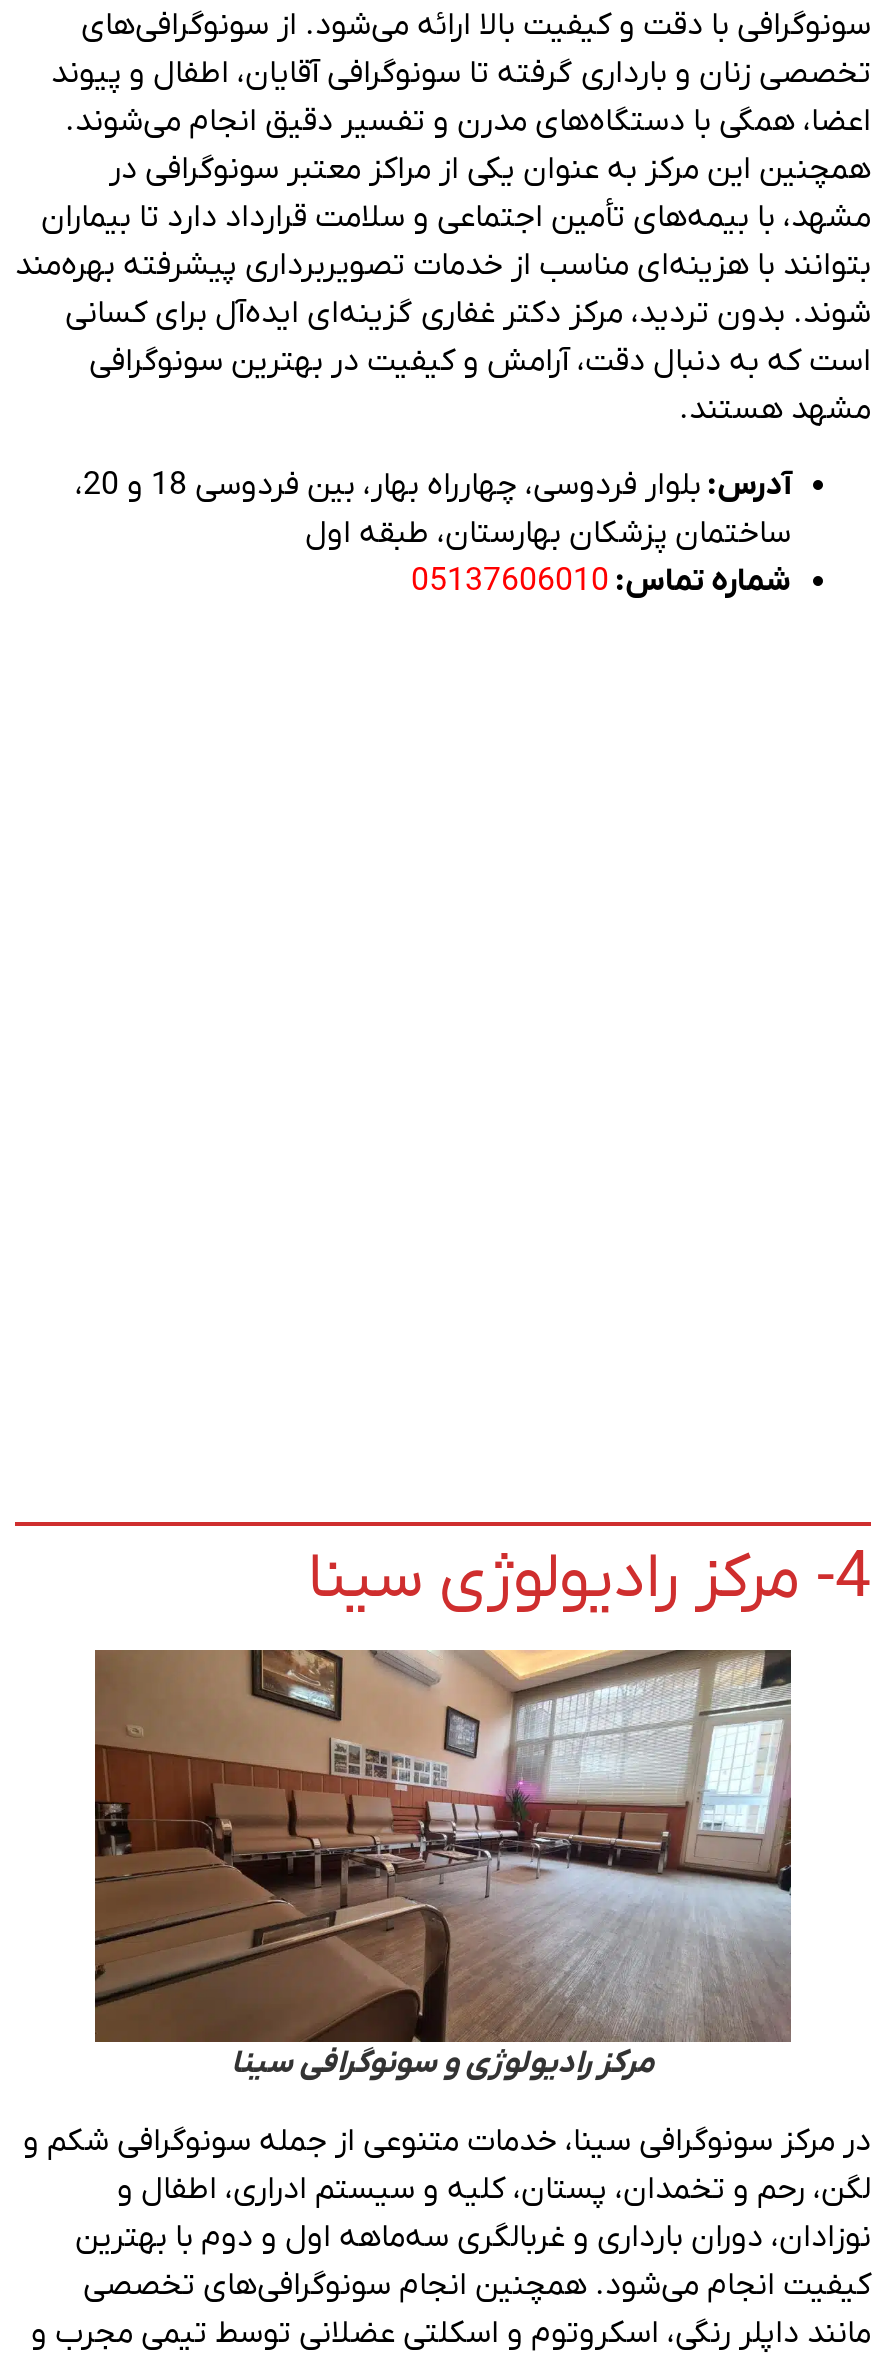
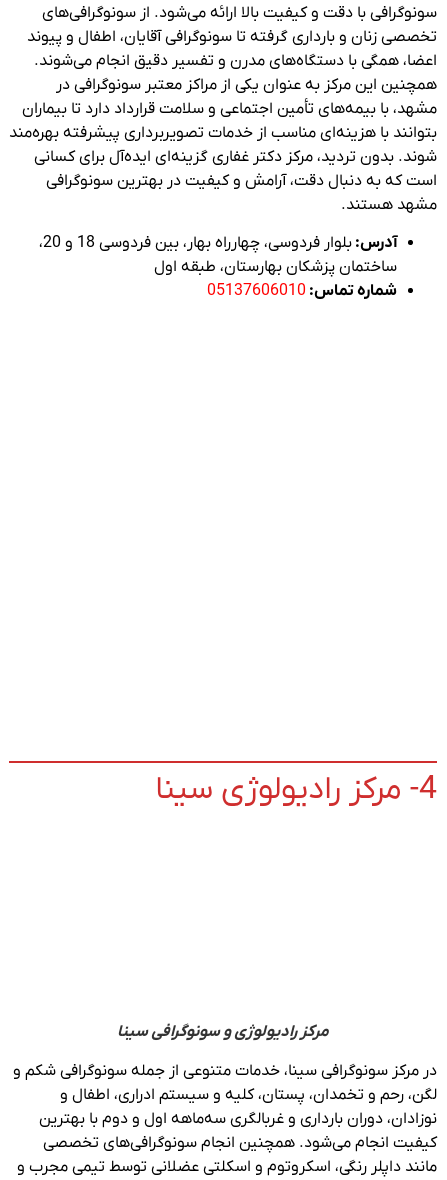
- [image]
